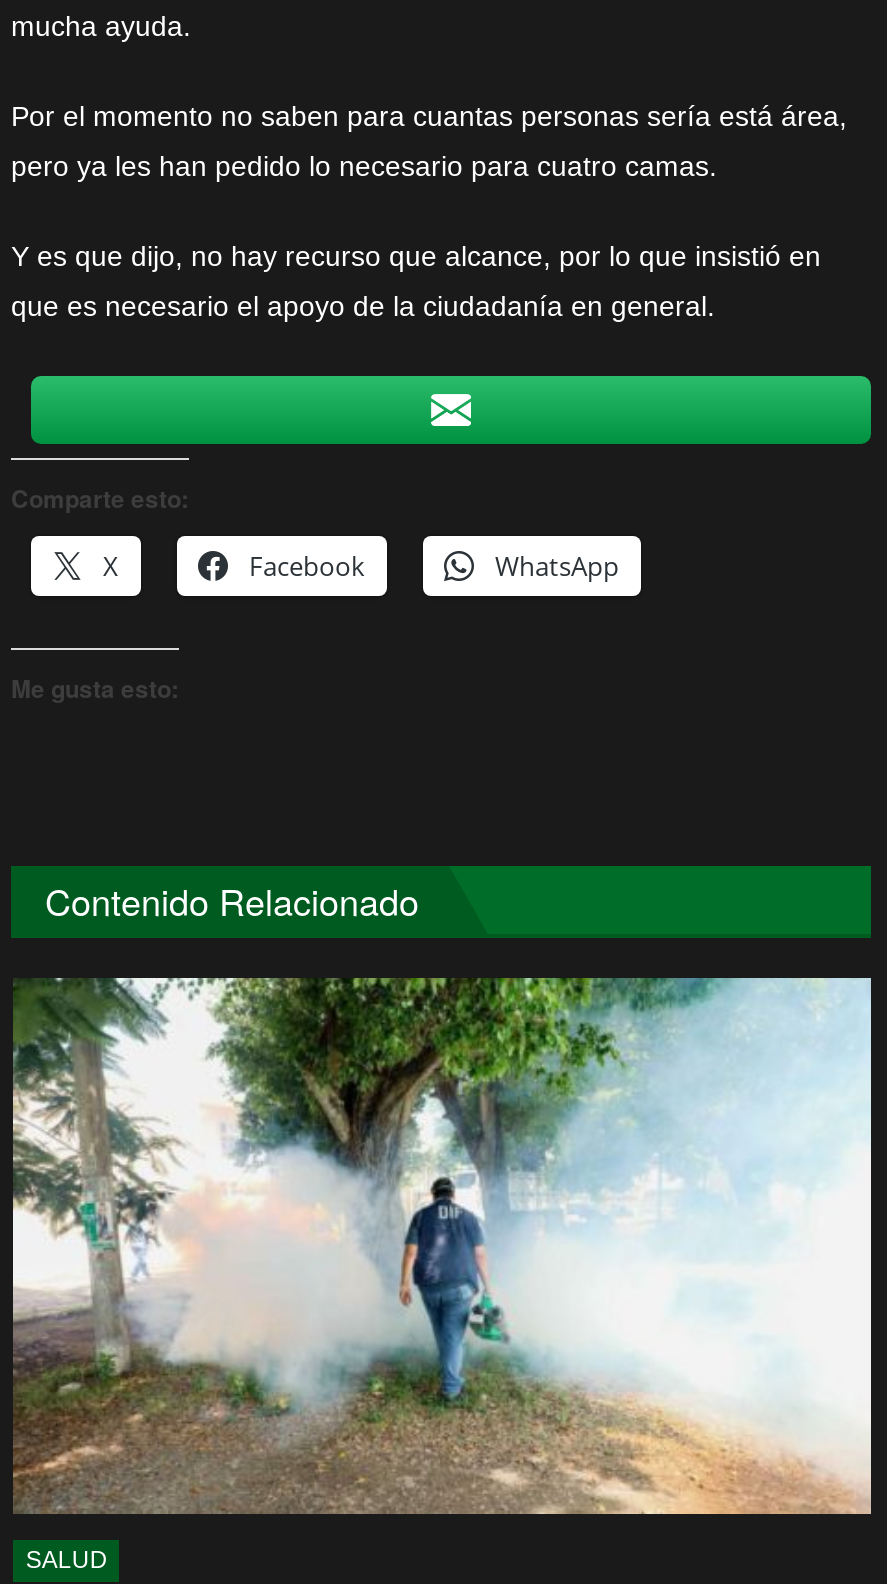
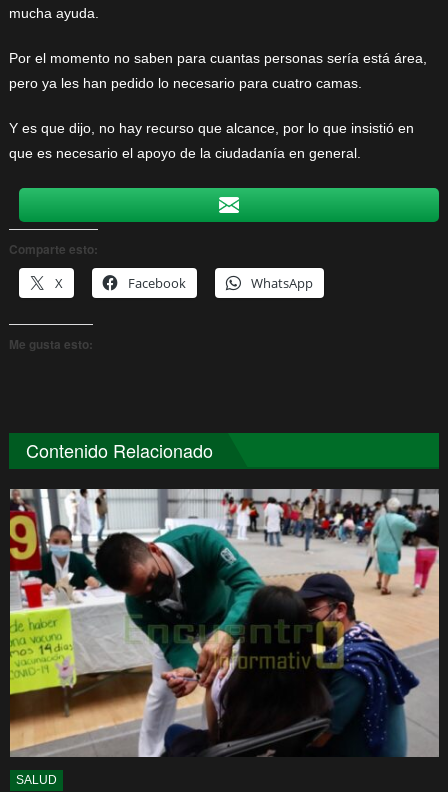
- [image]
+ [image]
